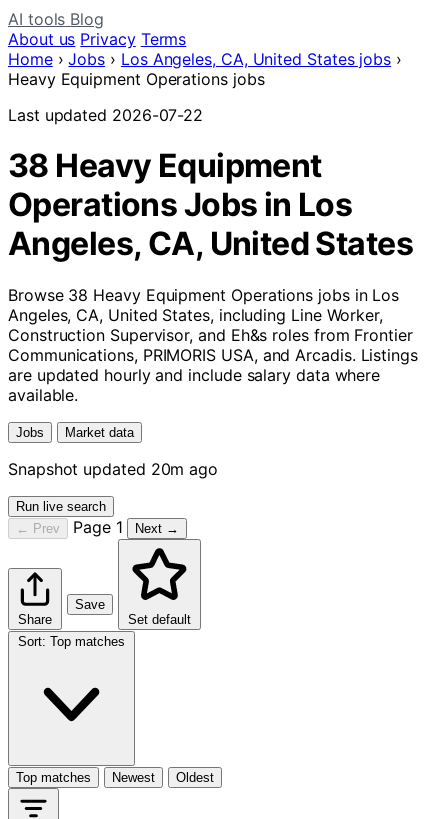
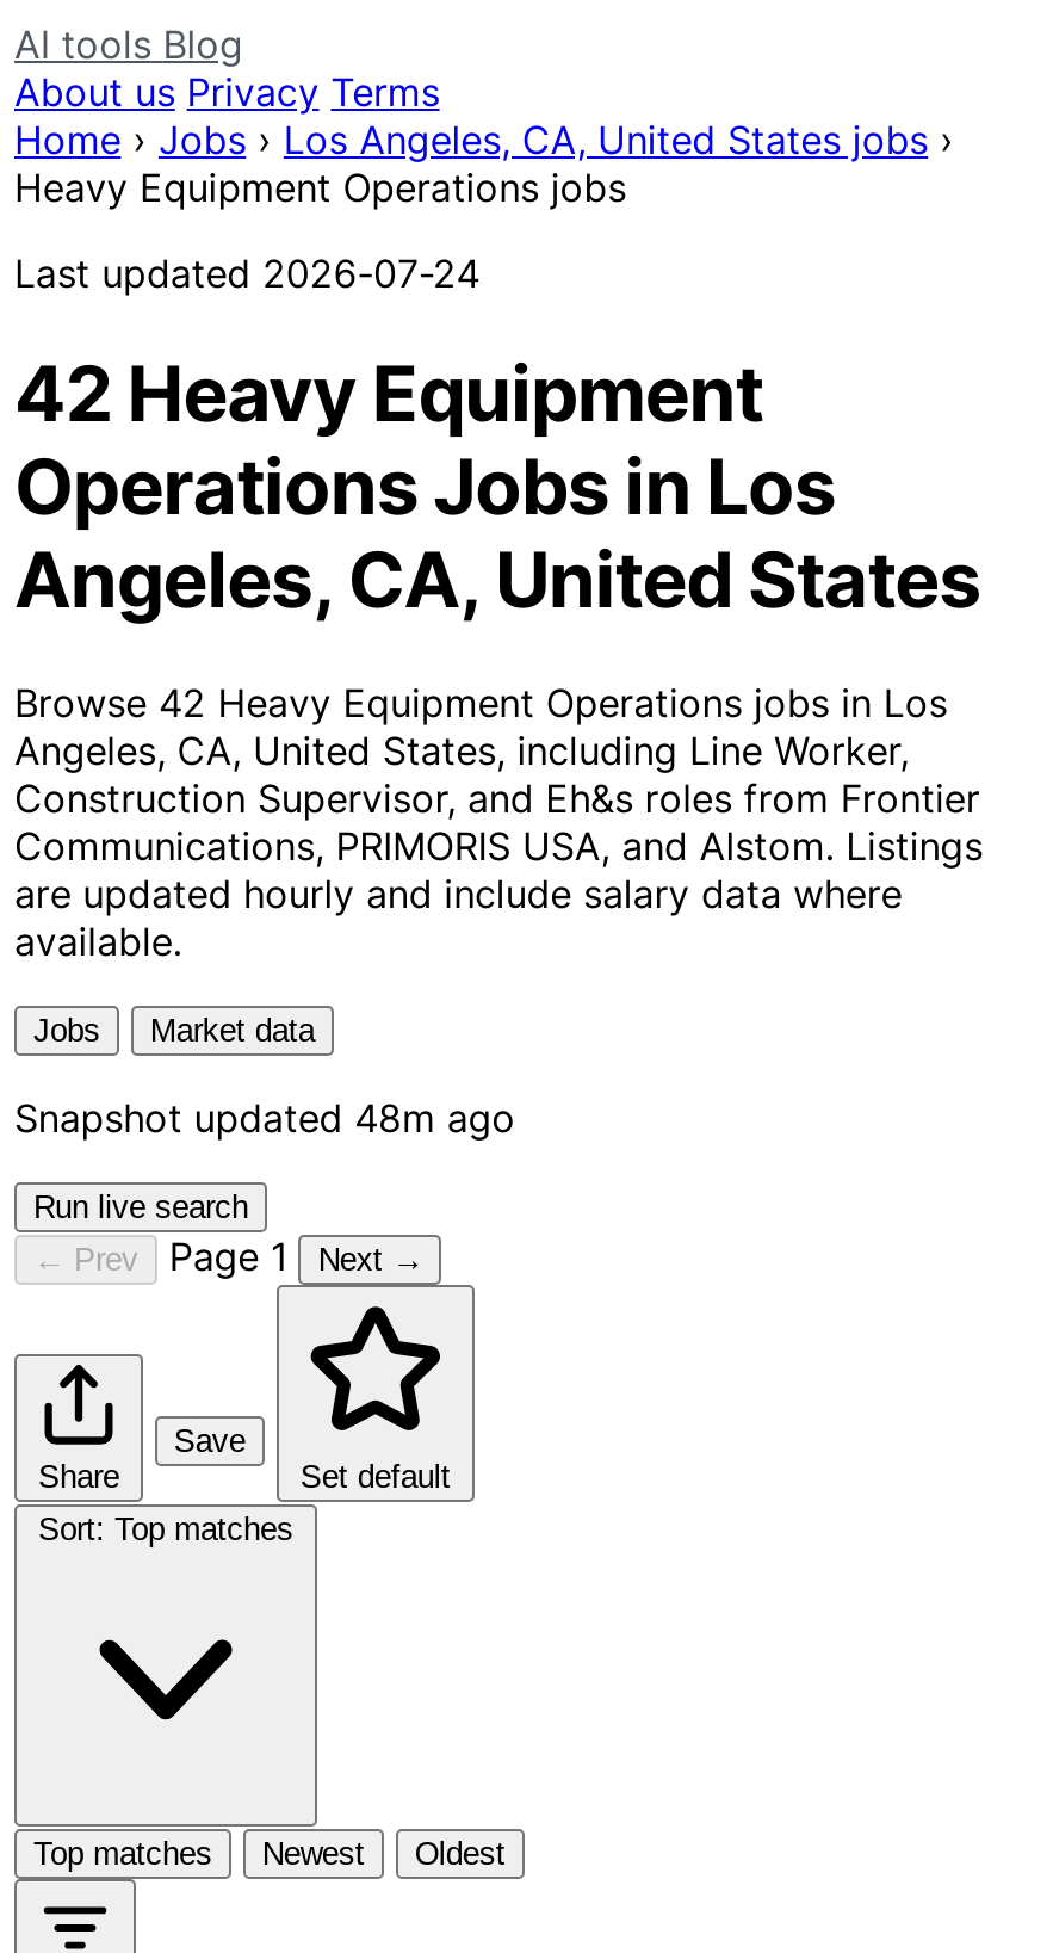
- Last updated 2026-07-22
+ Last updated 2026-07-24

- 38 Heavy Equipment
+ 42 Heavy Equipment

- Browse 38 Heavy Equipment Operations jobs in Los
+ Browse 42 Heavy Equipment Operations jobs in Los

- Communications, PRIMORIS USA, and Arcadis. Listings
+ Communications, PRIMORIS USA, and Alstom. Listings

- Snapshot updated 20m ago
+ Snapshot updated 48m ago
